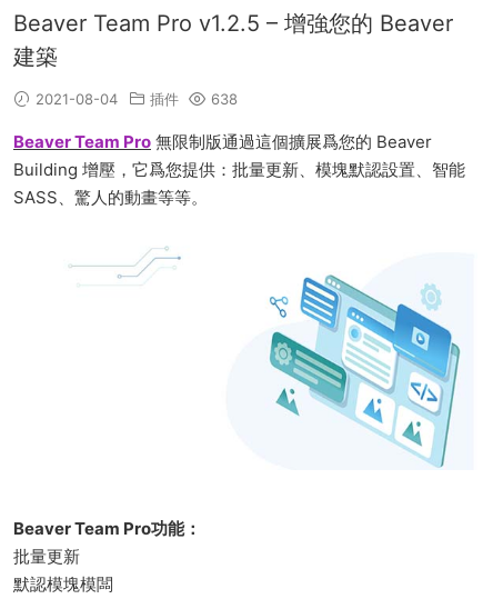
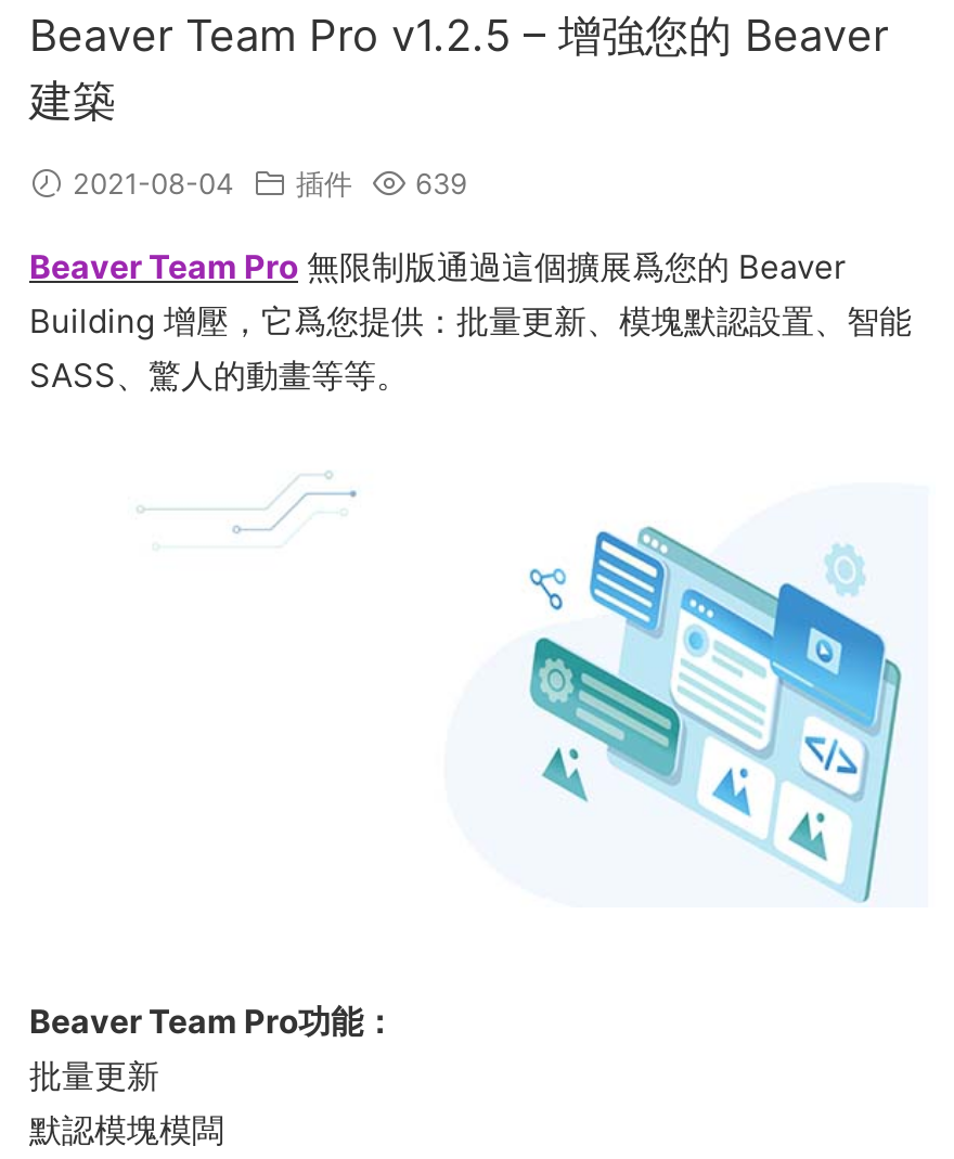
- 2021-08-04 插件 638
+ 2021-08-04 插件 639
